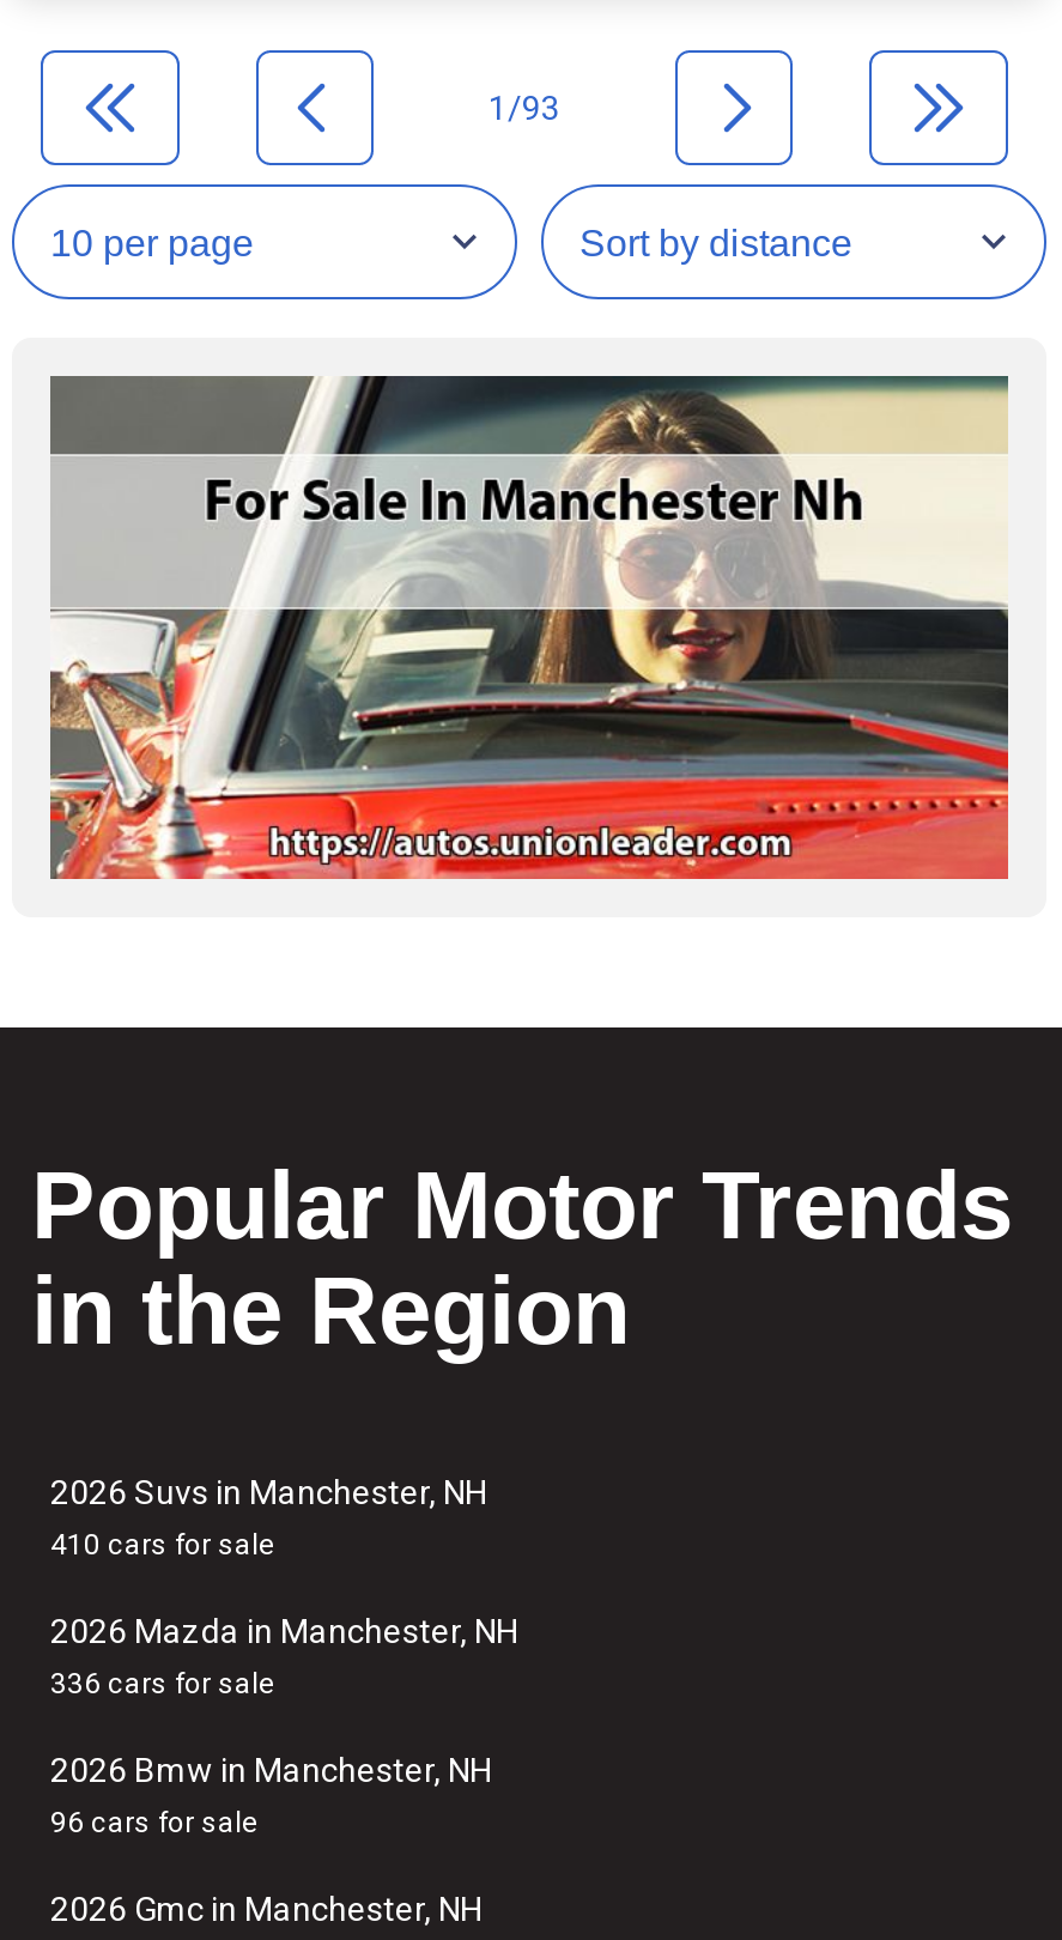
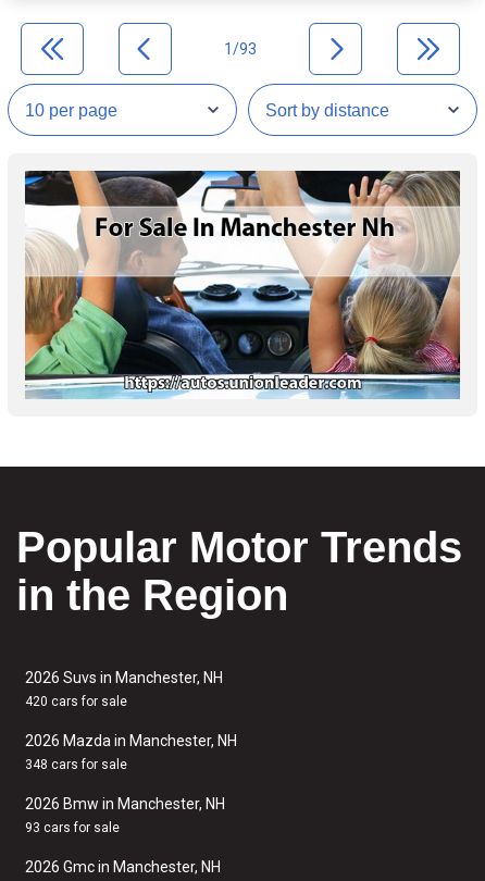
- [image]
+ [image]

- 410 cars for sale
+ 420 cars for sale

- 336 cars for sale
+ 348 cars for sale

- 96 cars for sale
+ 93 cars for sale
